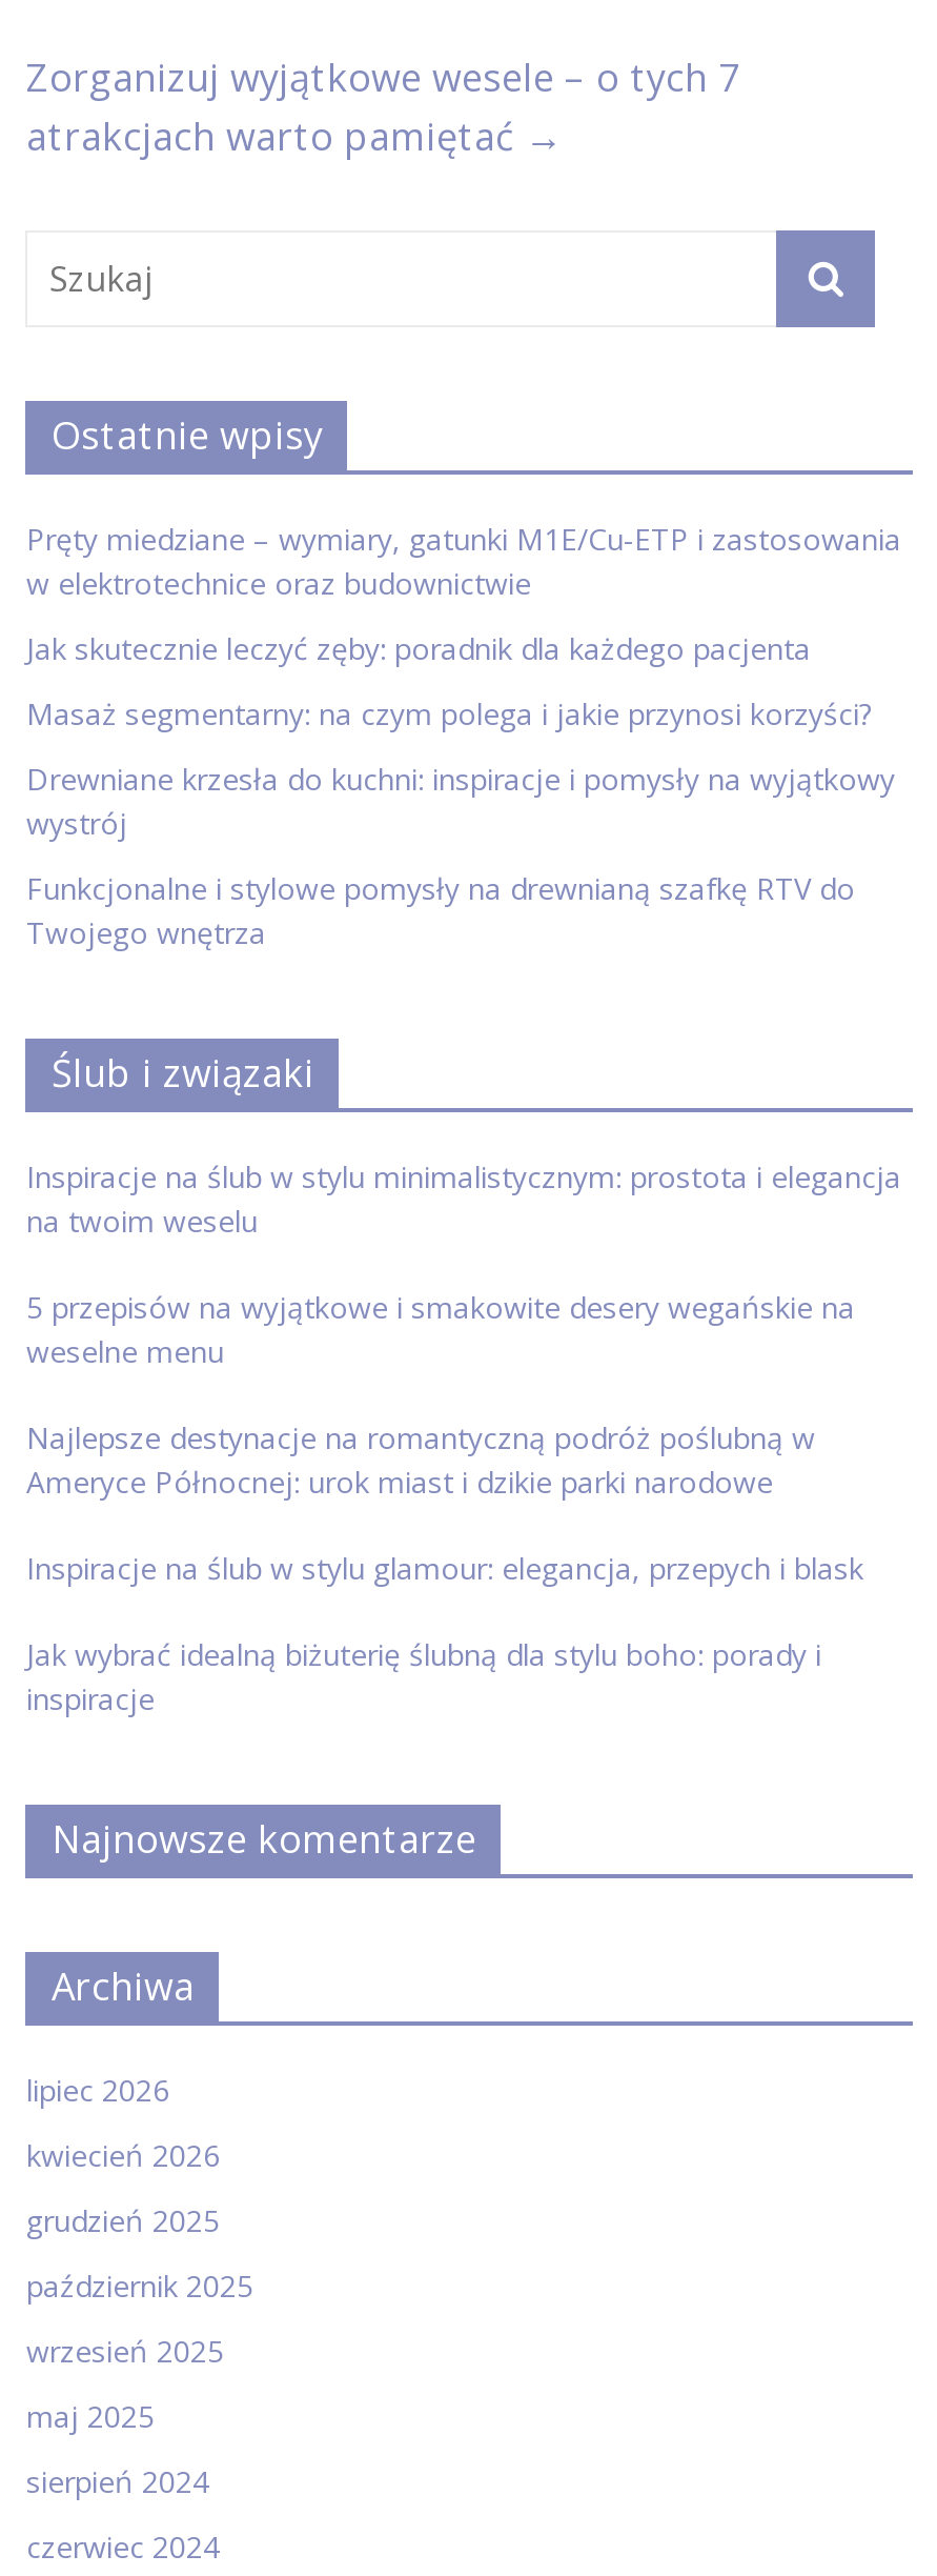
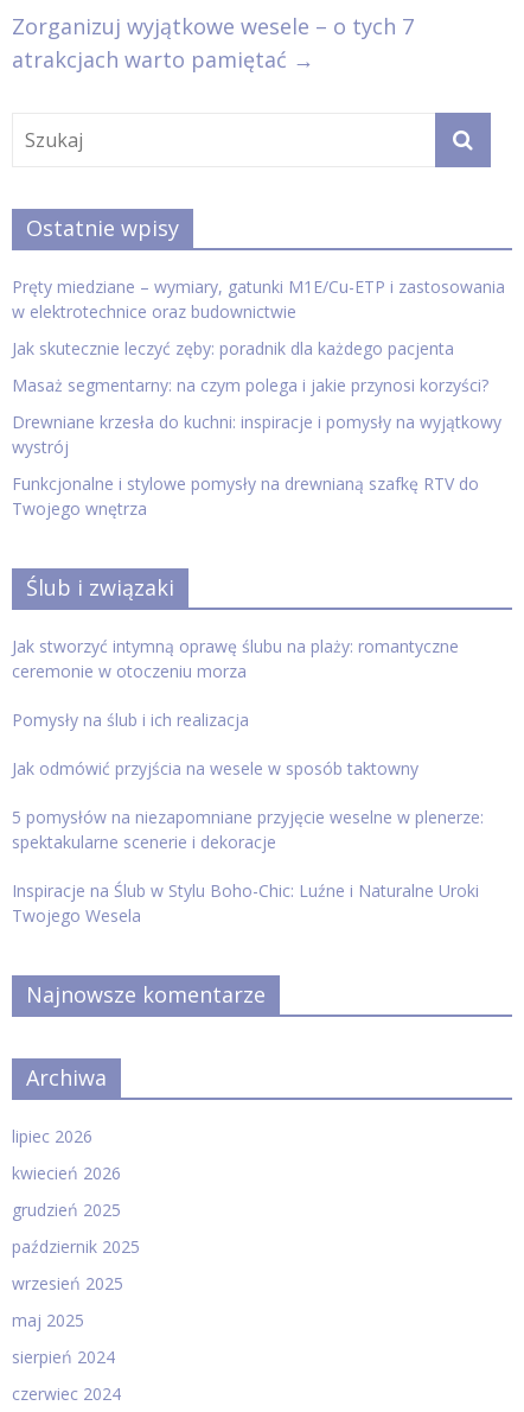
- Inspiracje na ślub w stylu minimalistycznym: prostota i elegancja
- na twoim weselu
+ Jak stworzyć intymną oprawę ślubu na plaży: romantyczne
+ ceremonie w otoczeniu morza

- 5 przepisów na wyjątkowe i smakowite desery wegańskie na
- weselne menu
+ Pomysły na ślub i ich realizacja

- Najlepsze destynacje na romantyczną podróż poślubną w
- Ameryce Północnej: urok miast i dzikie parki narodowe
+ Jak odmówić przyjścia na wesele w sposób taktowny

- Inspiracje na ślub w stylu glamour: elegancja, przepych i blask
+ 5 pomysłów na niezapomniane przyjęcie weselne w plenerze:
+ spektakularne scenerie i dekoracje

- Jak wybrać idealną biżuterię ślubną dla stylu boho: porady i
- inspiracje
+ Inspiracje na Ślub w Stylu Boho-Chic: Luźne i Naturalne Uroki
+ Twojego Wesela
